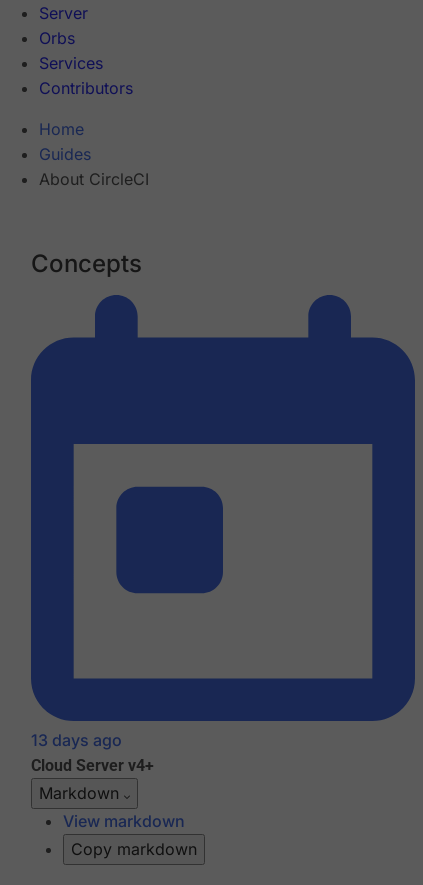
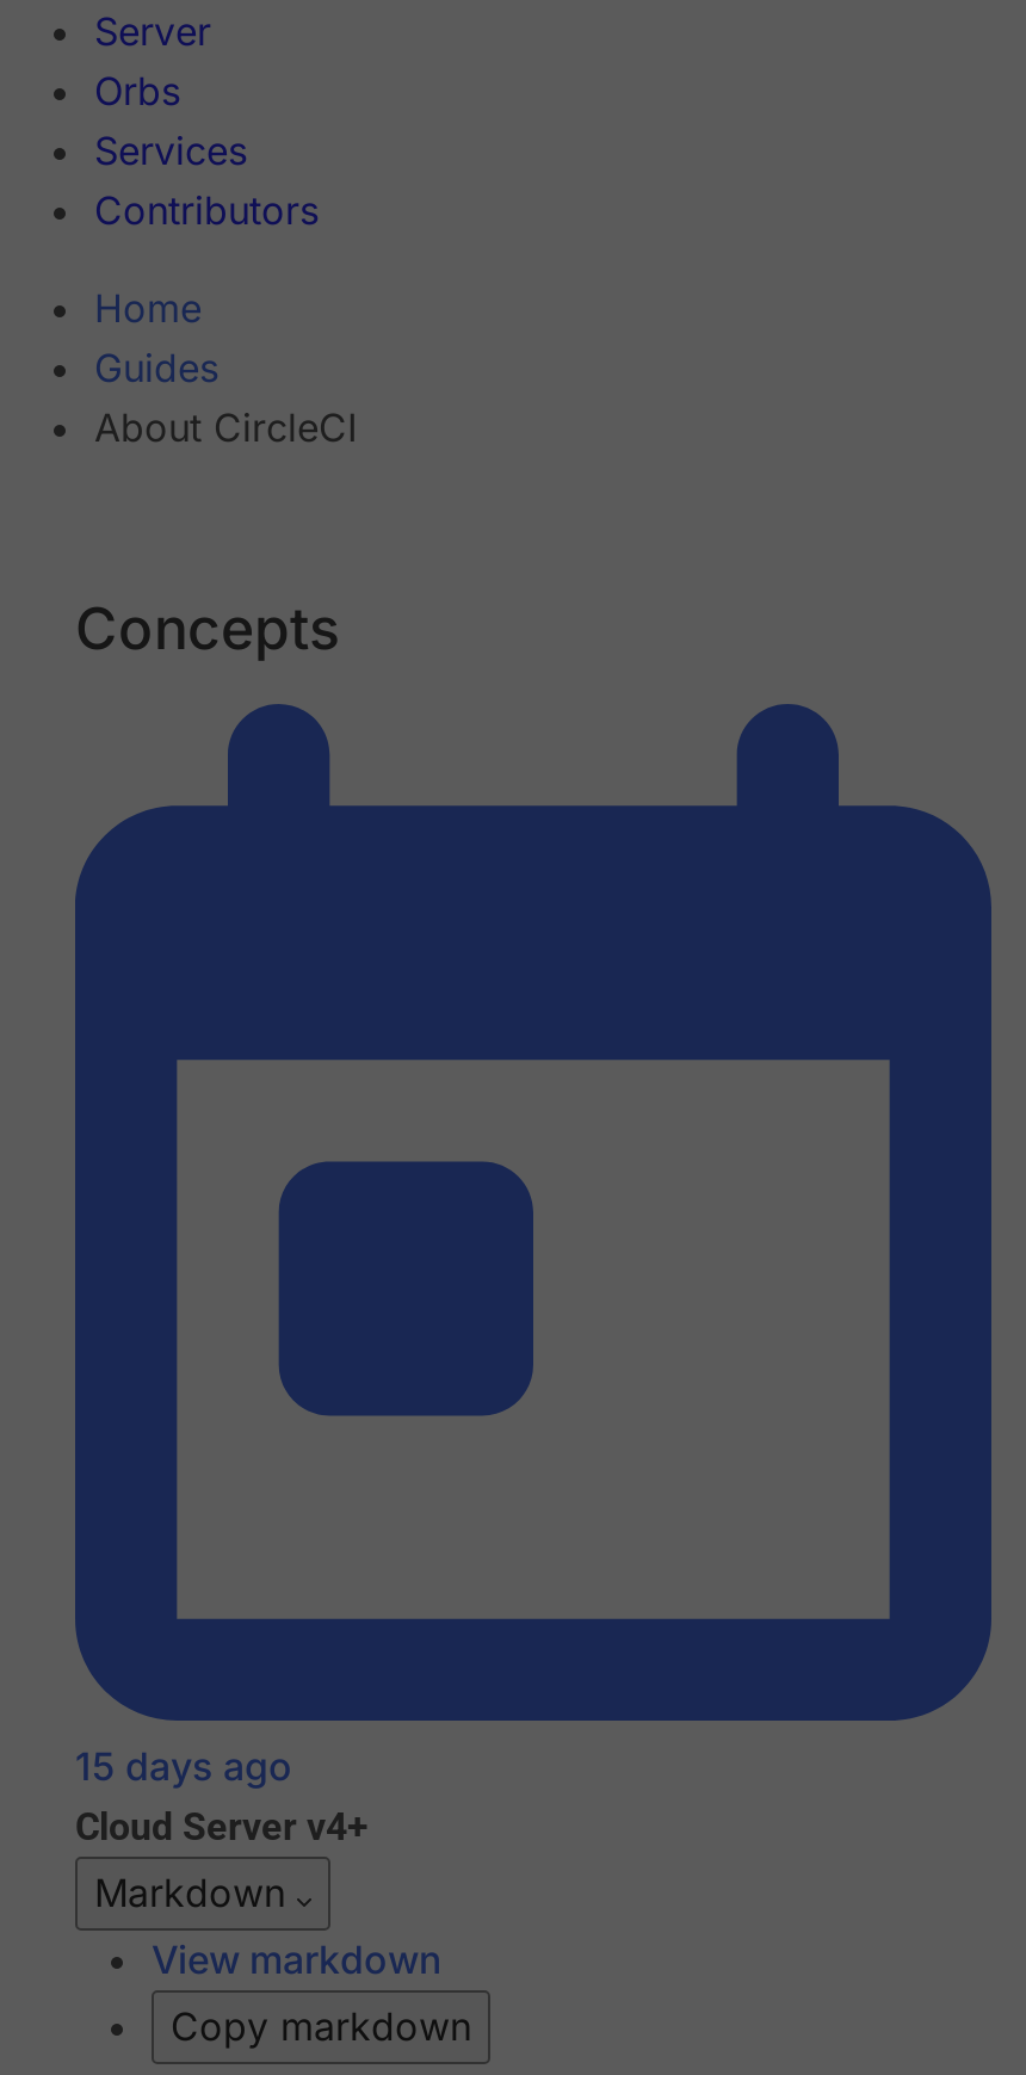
- 13 days ago
+ 15 days ago
